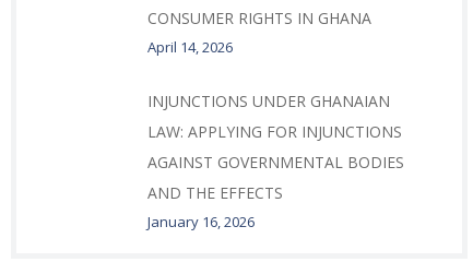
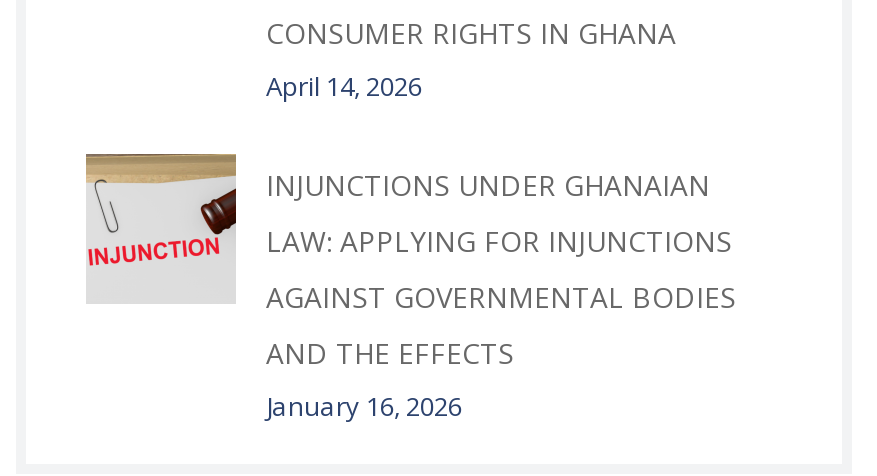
+ [image]
